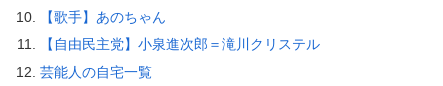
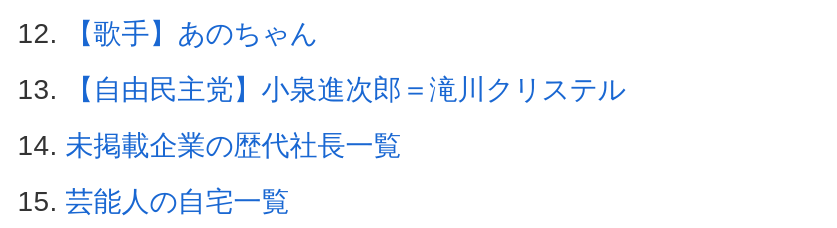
+ 未掲載企業の歴代社長一覧
